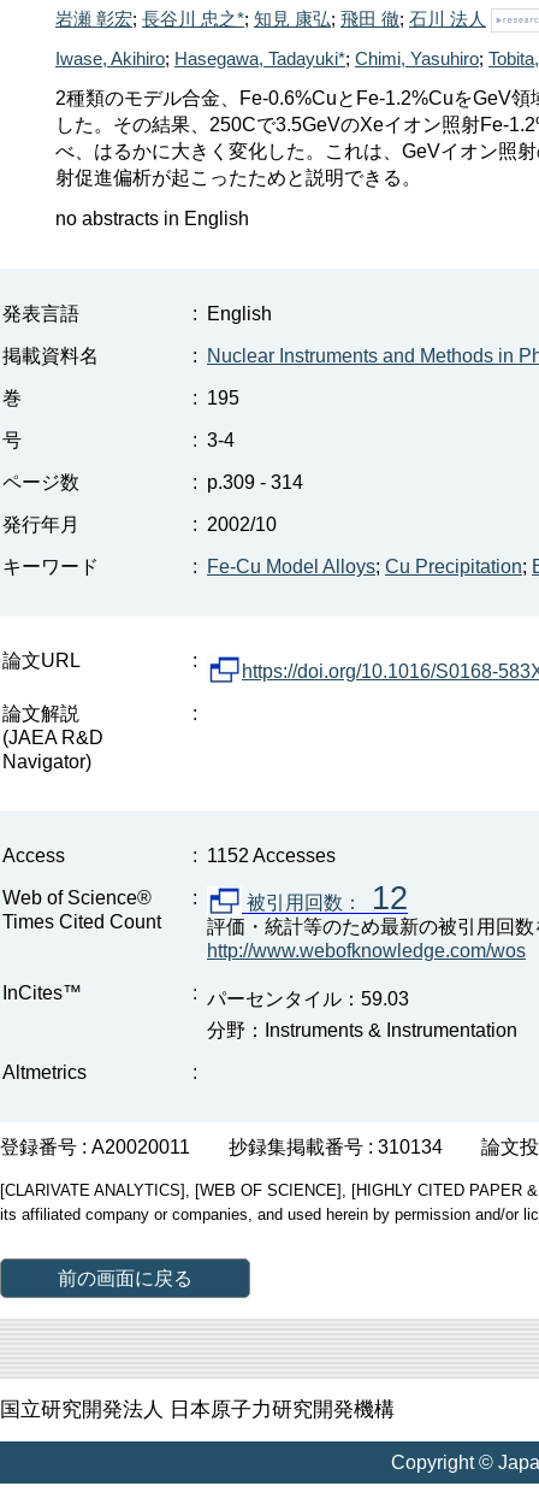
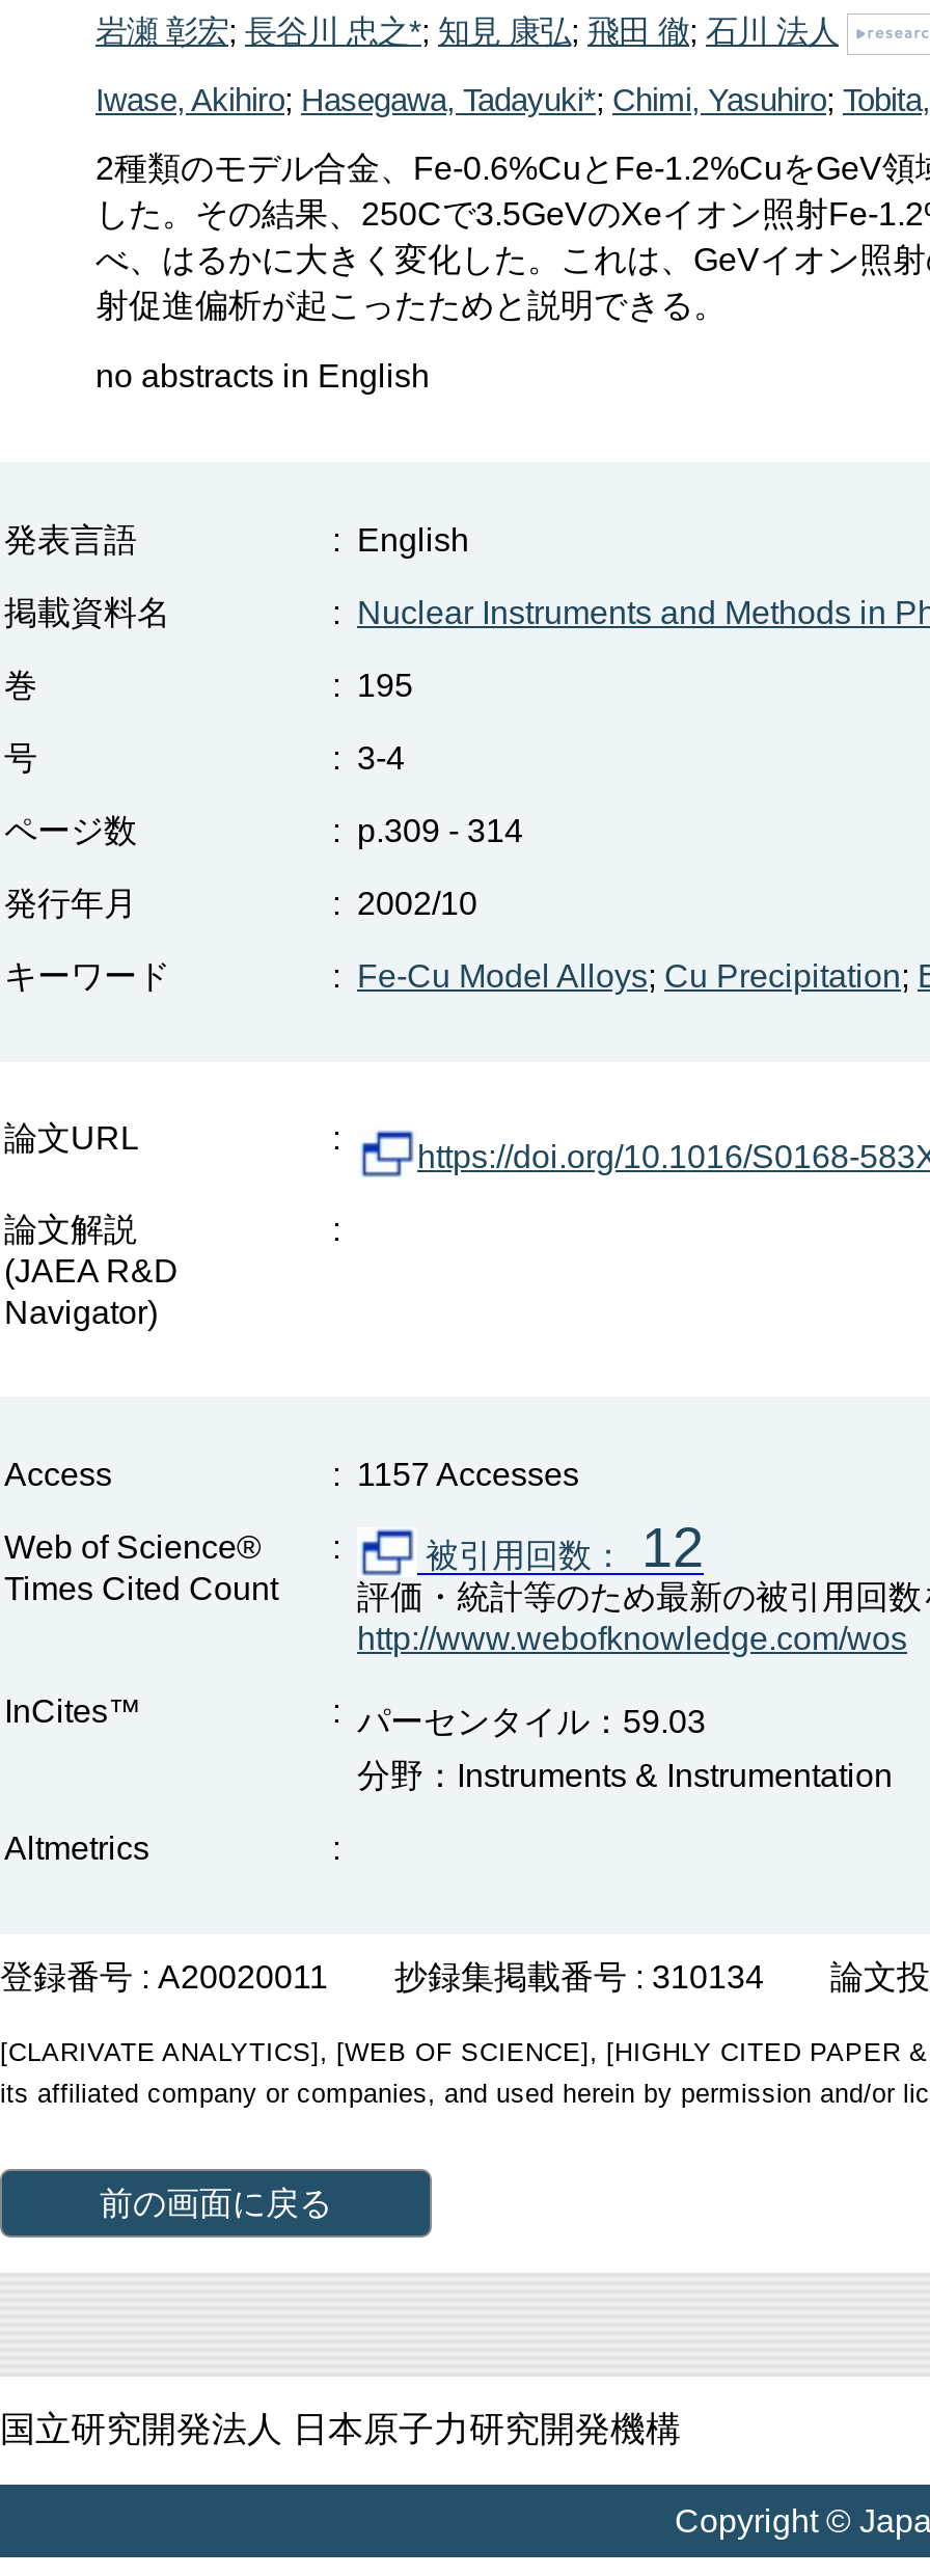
- : 1152 Accesses
+ : 1157 Accesses
